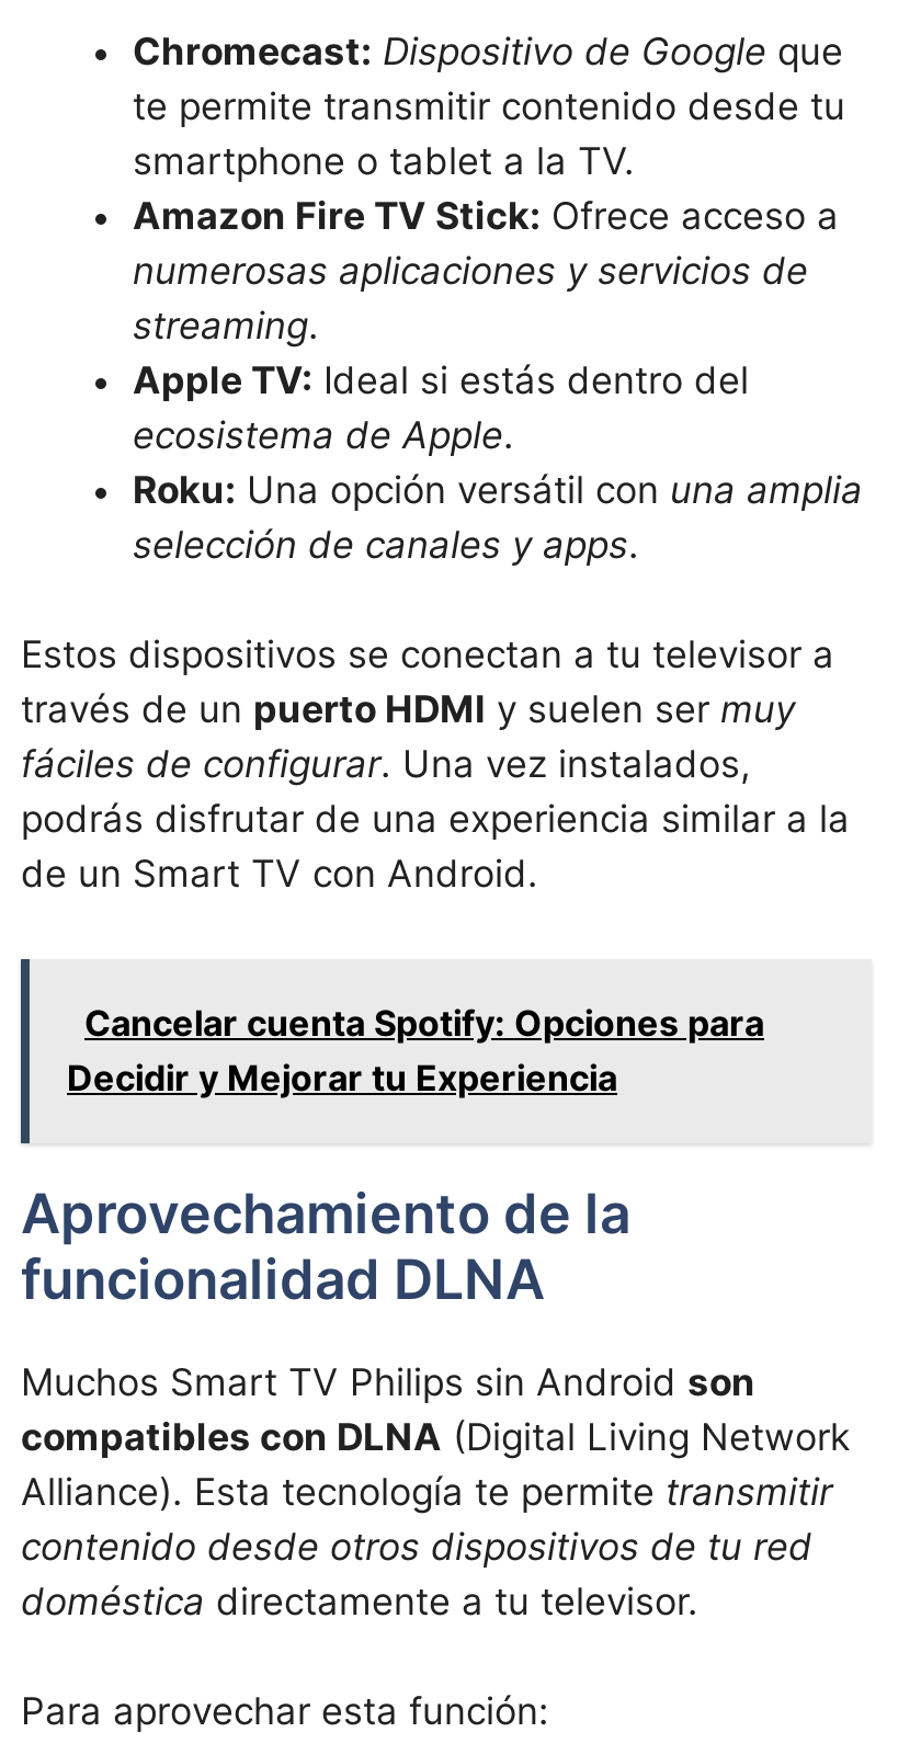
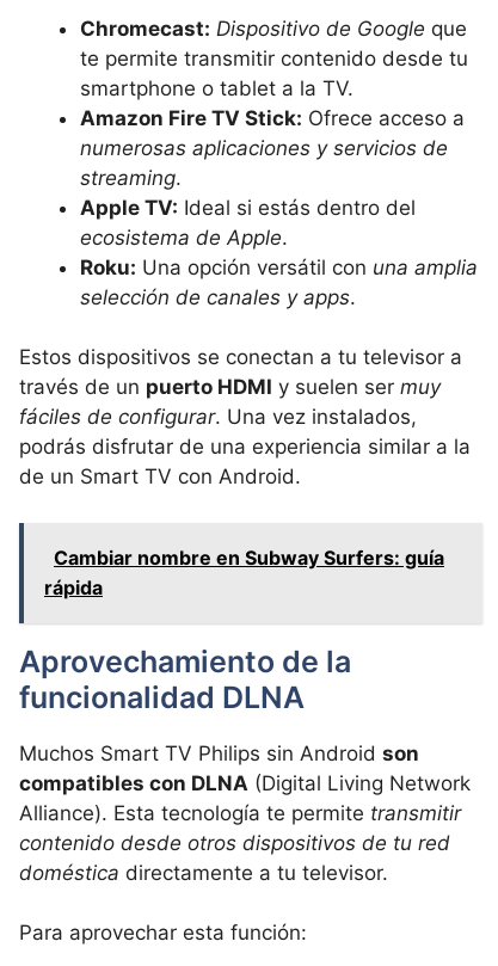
- Cancelar cuenta Spotify: Opciones para
- Decidir y Mejorar tu Experiencia
+ Cambiar nombre en Subway Surfers: guía
+ rápida
